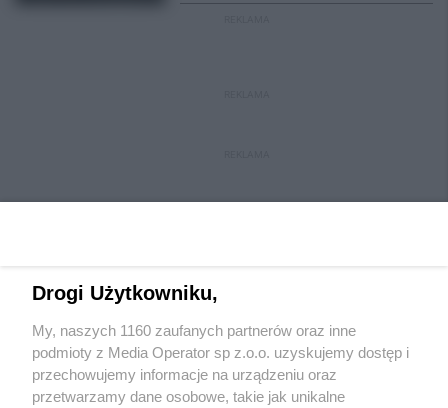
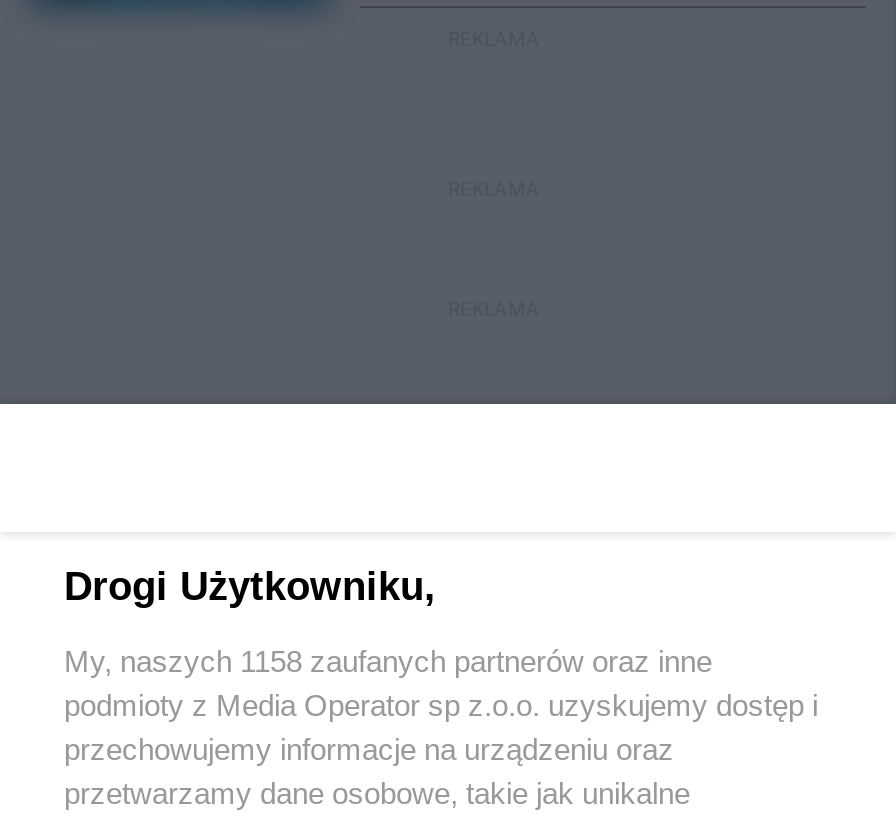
- My, naszych 1160 zaufanych partnerów oraz inne
+ My, naszych 1158 zaufanych partnerów oraz inne
